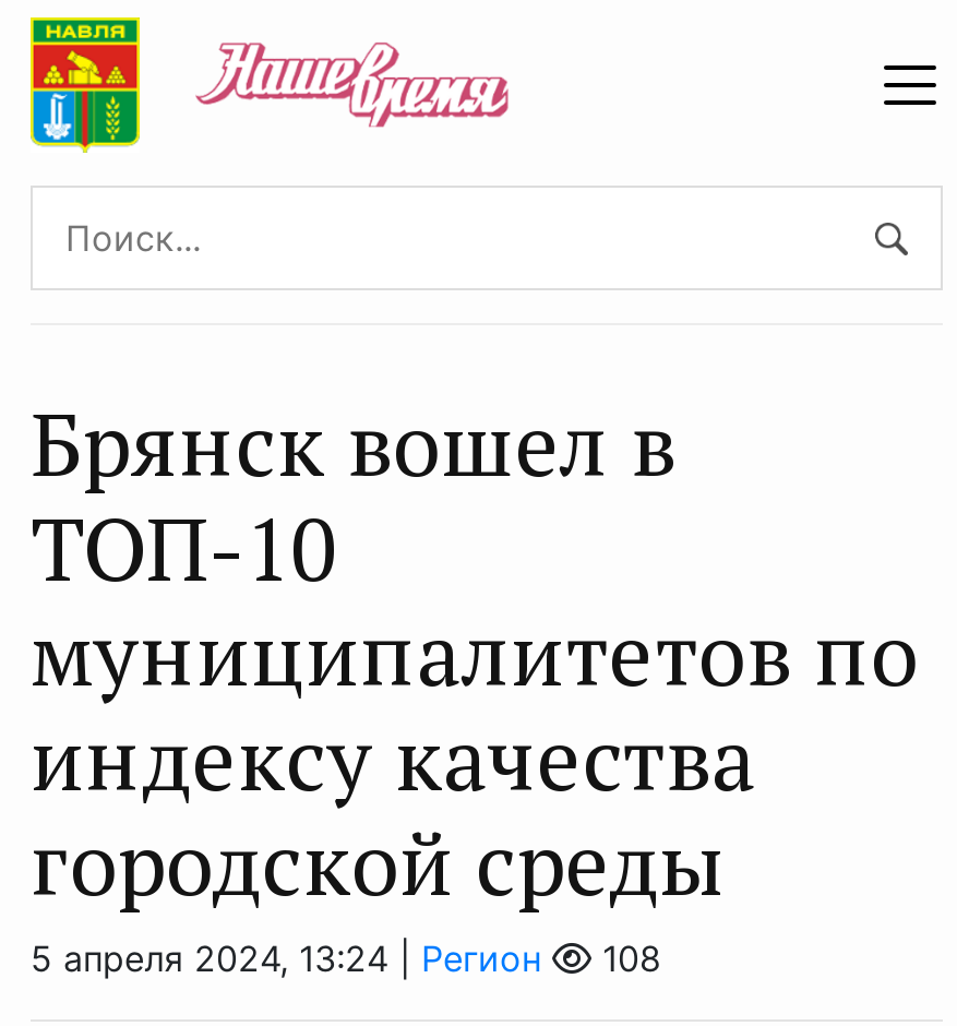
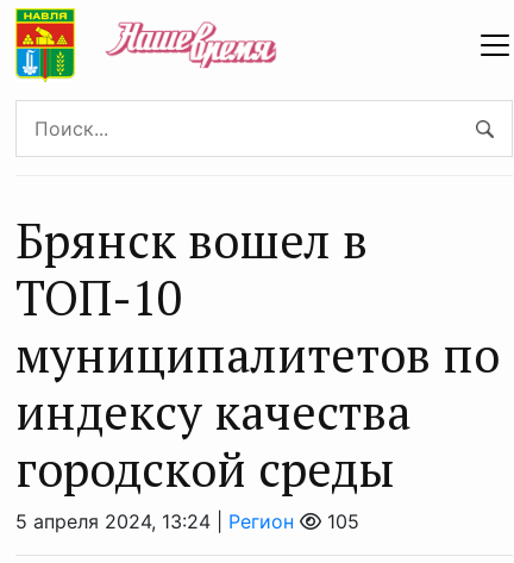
- 108
+ 105
